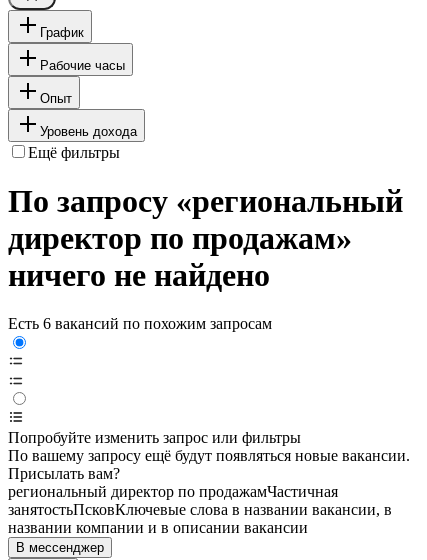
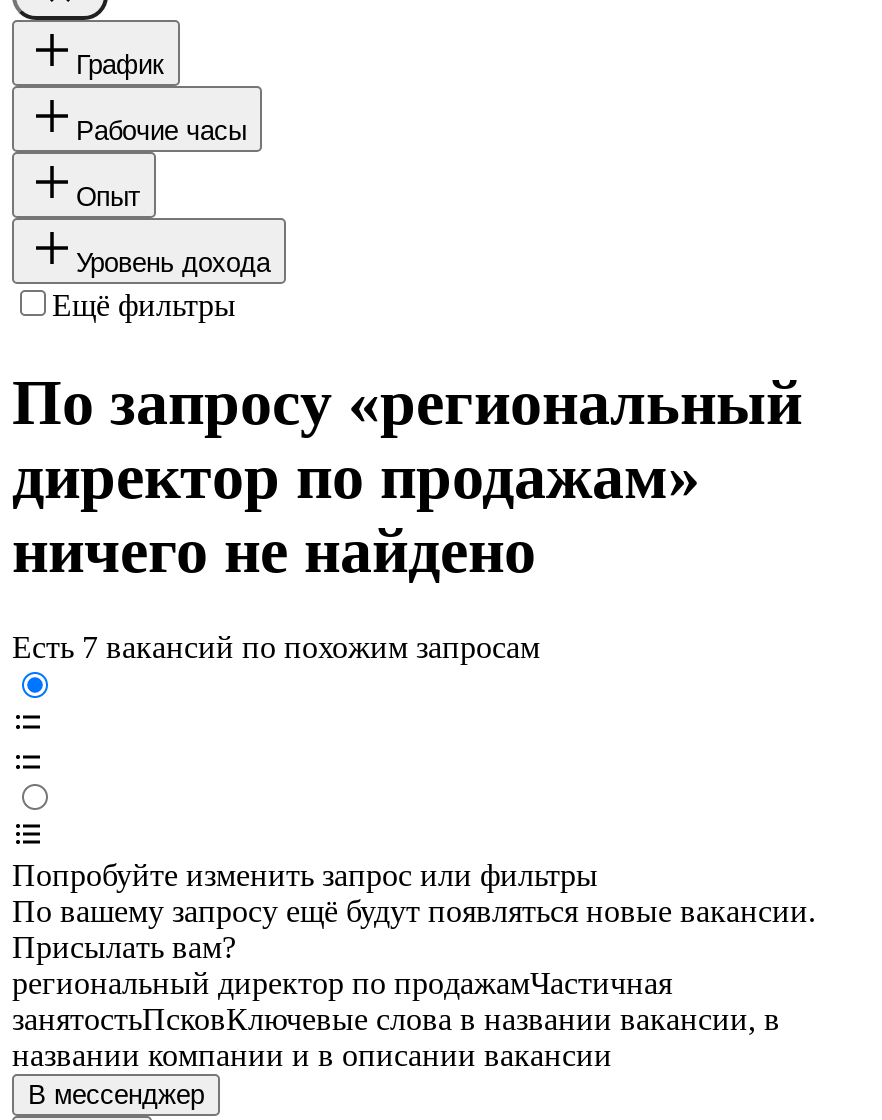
- Есть 6 вакансий по похожим запросам
+ Есть 7 вакансий по похожим запросам
